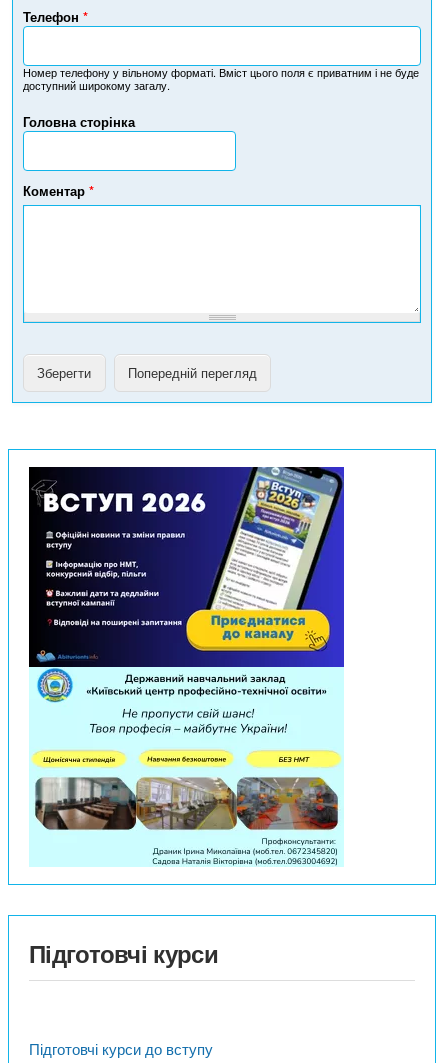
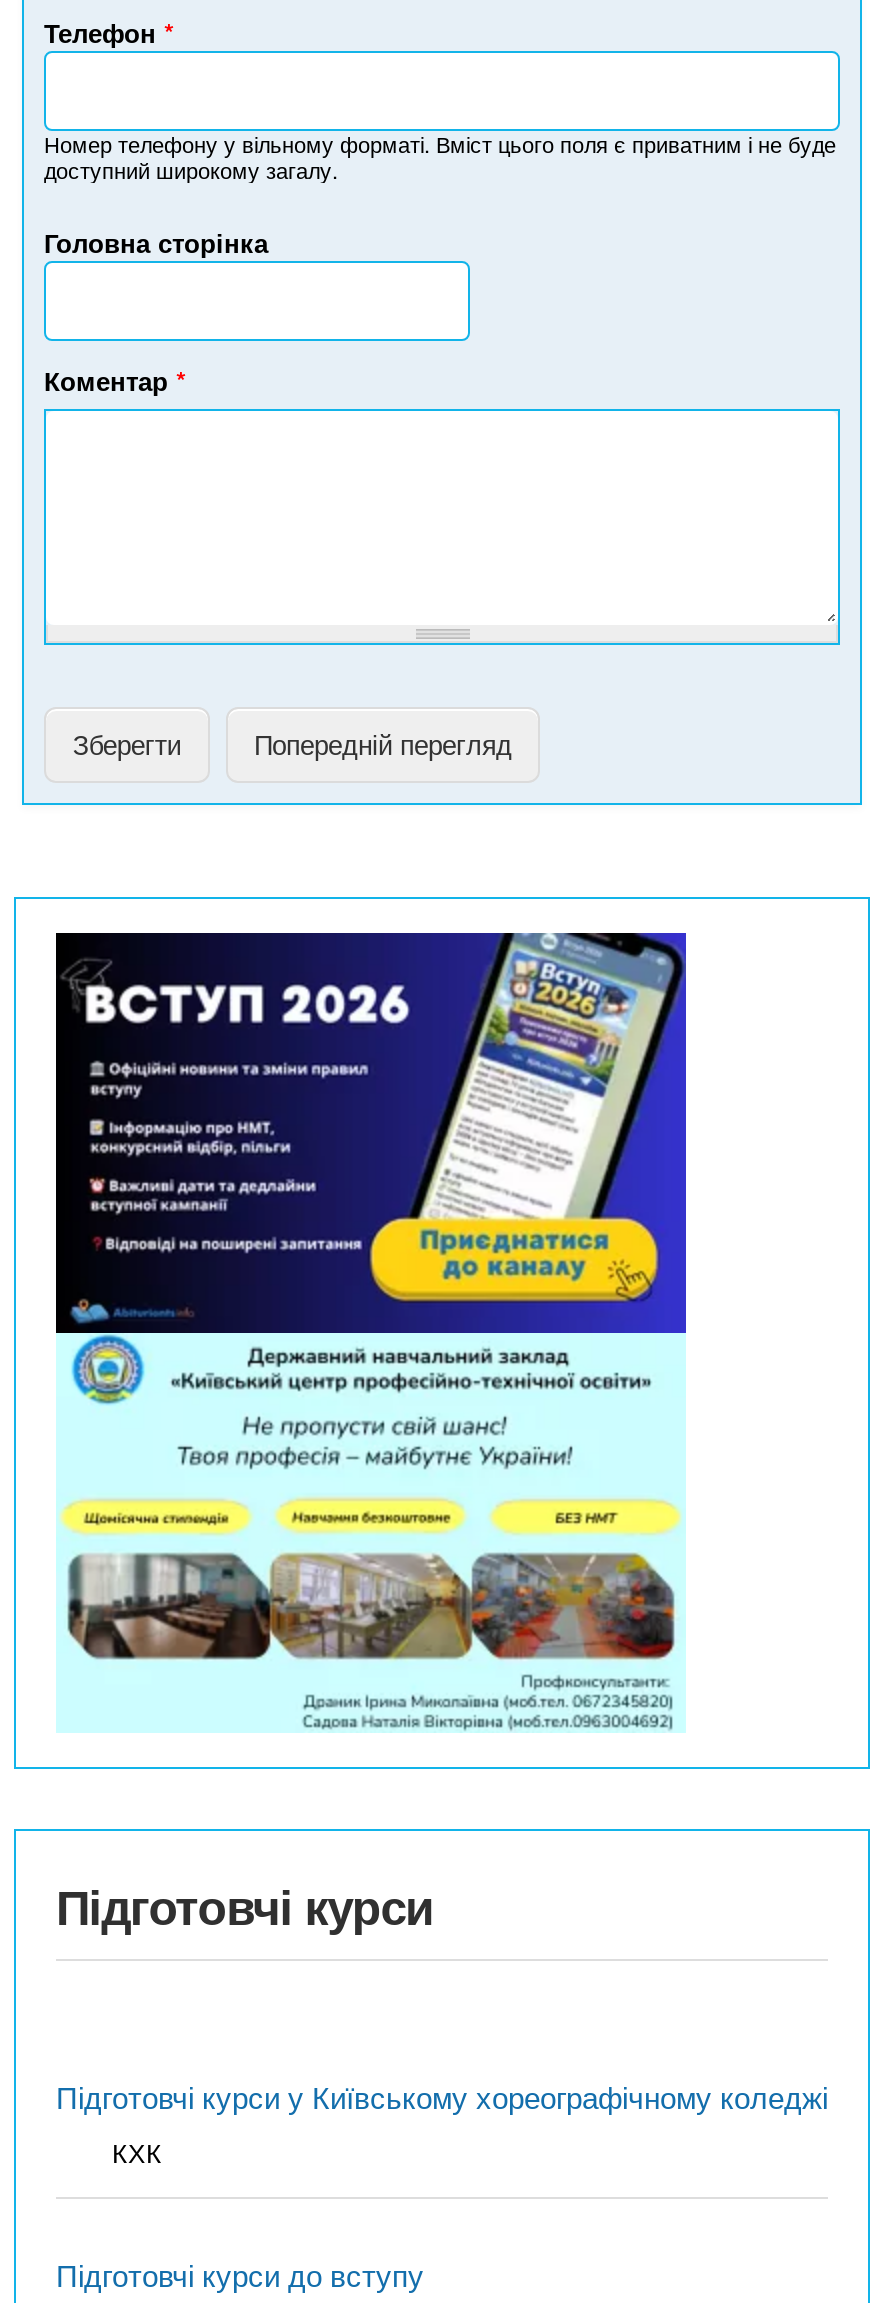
+ Підготовчі курси у Київському хореографічному коледжі
+ КХК
